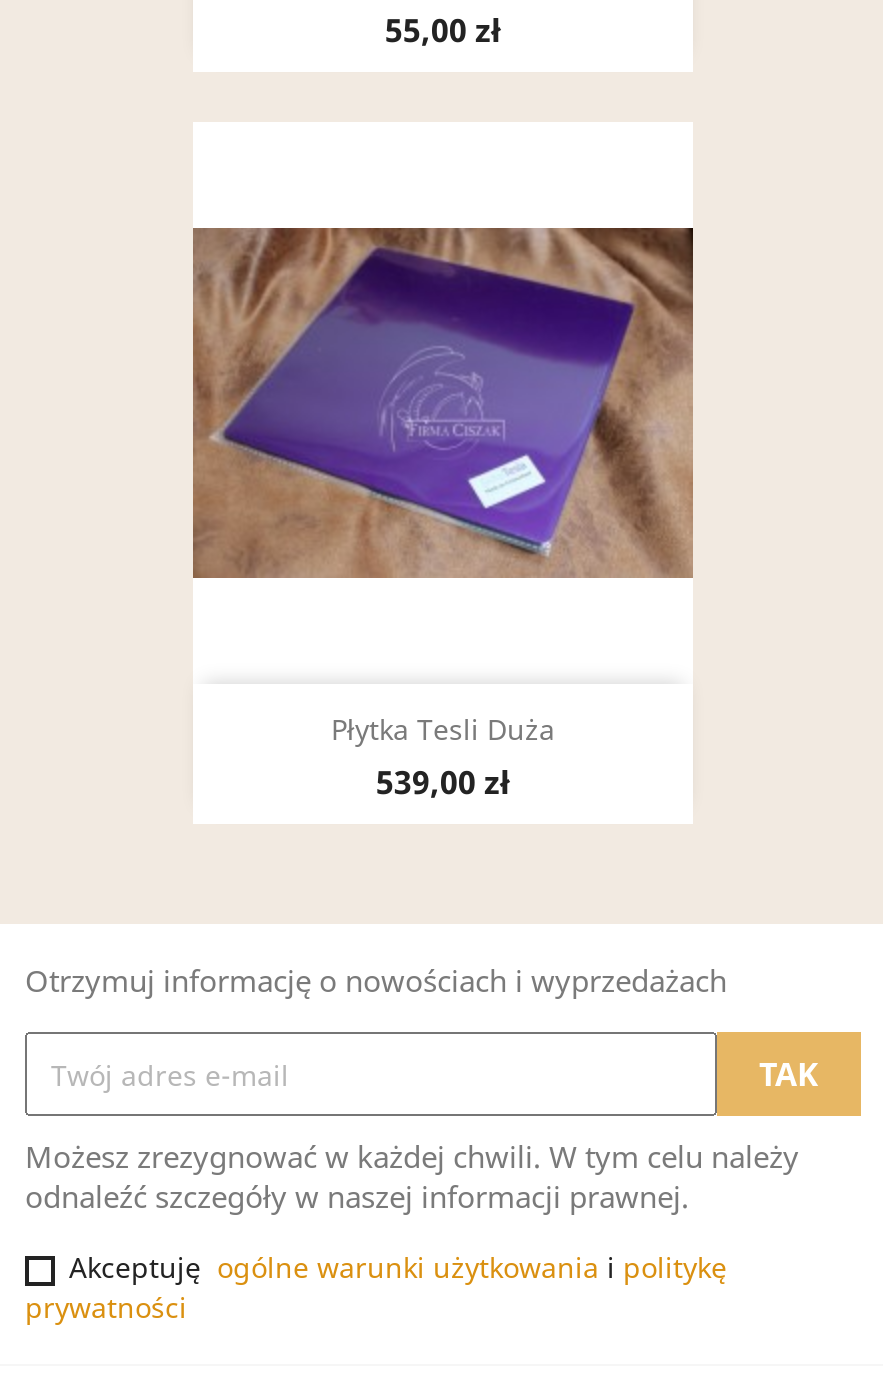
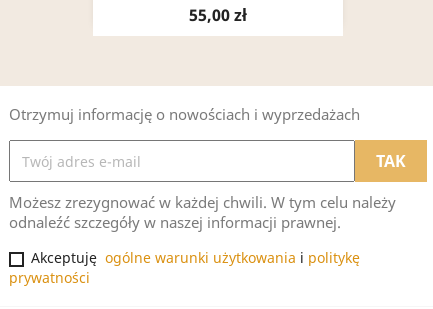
- [image]

- Płytka Tesli Duża
- 539,00 zł
